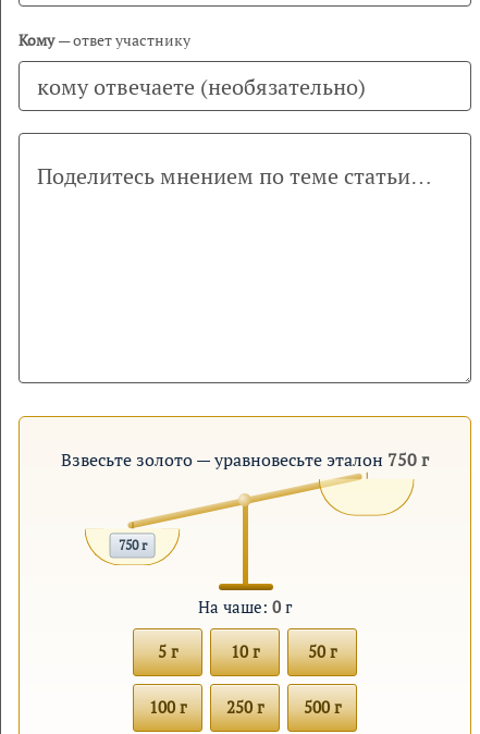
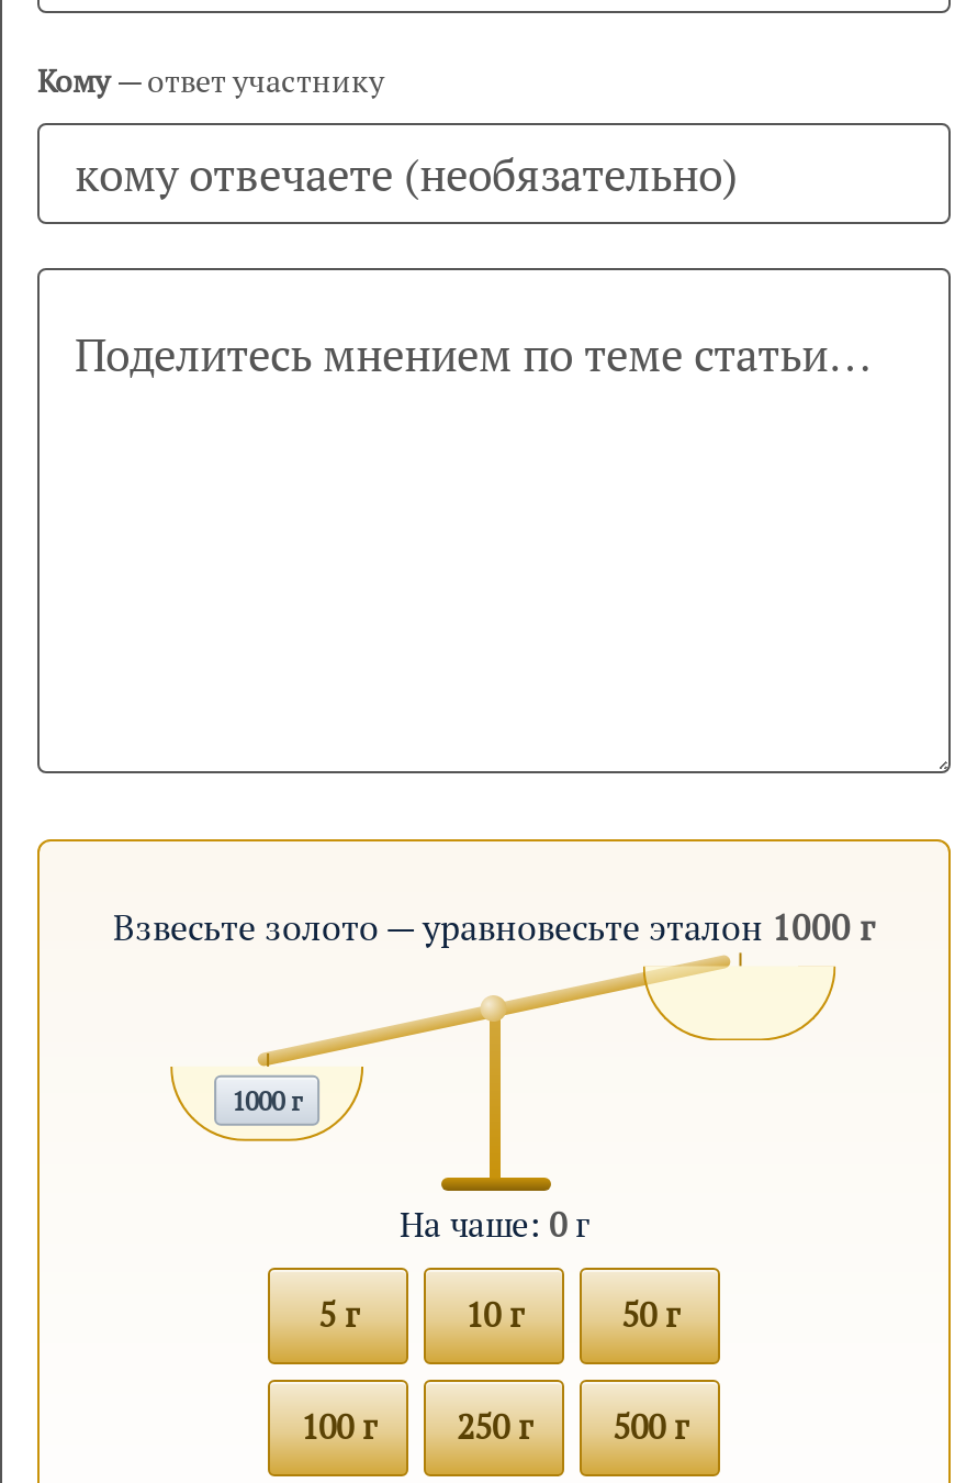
- Взвесьте золото — уравновесьте эталон 750 г
+ Взвесьте золото — уравновесьте эталон 1000 г

- 750 г
+ 1000 г
